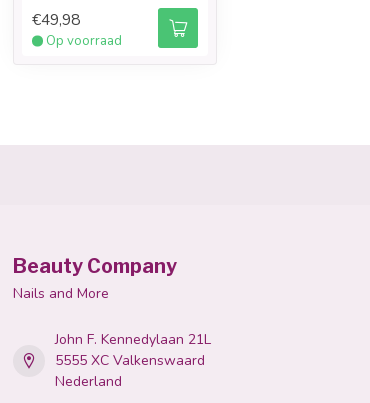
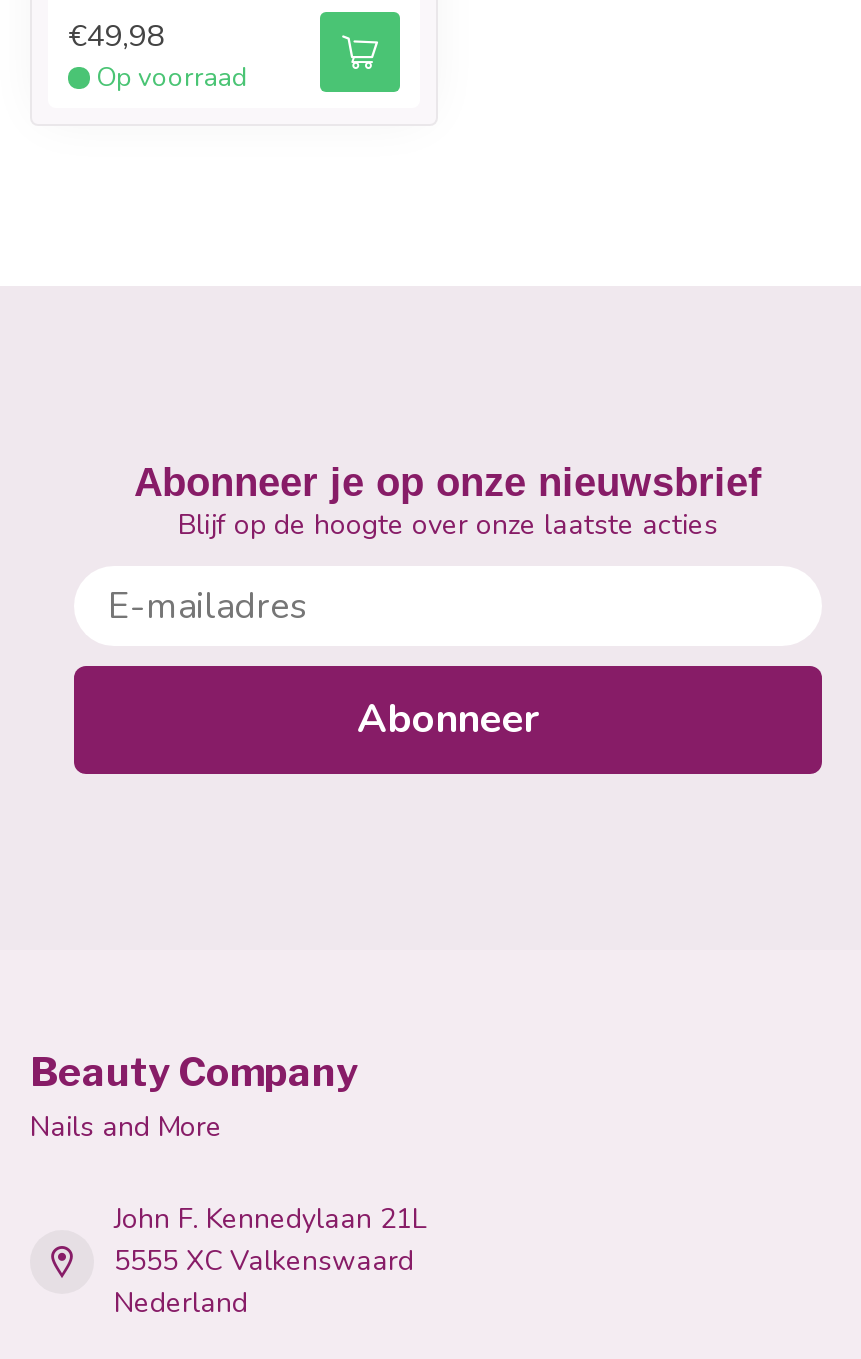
+ Abonneer je op onze nieuwsbrief
+ Blijf op de hoogte over onze laatste acties
+ E-mailadres
+ Abonneer
